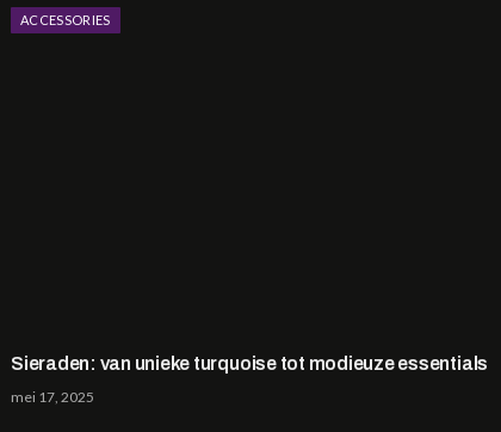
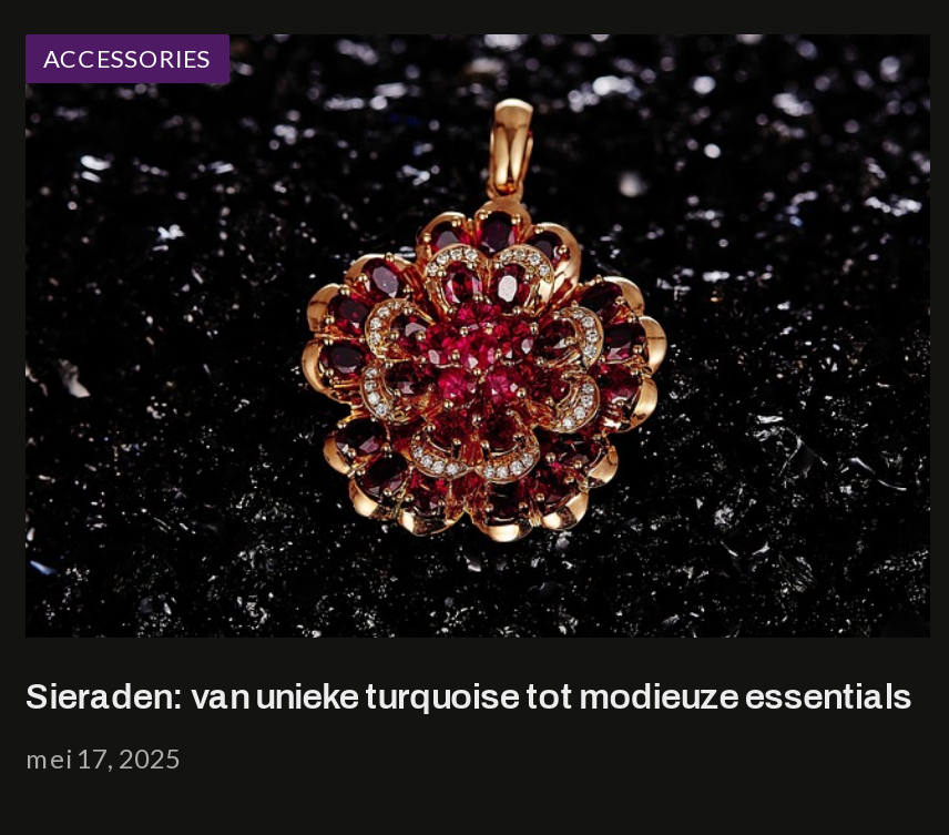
+ [image]
